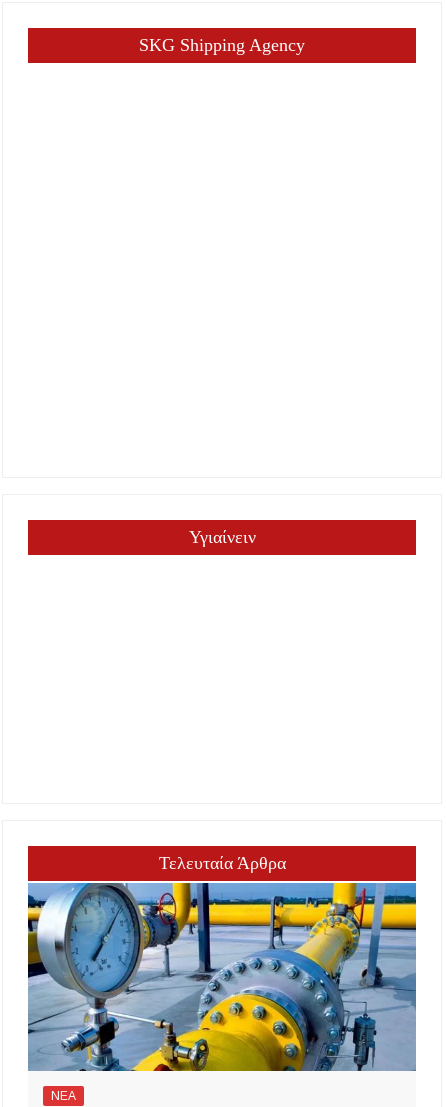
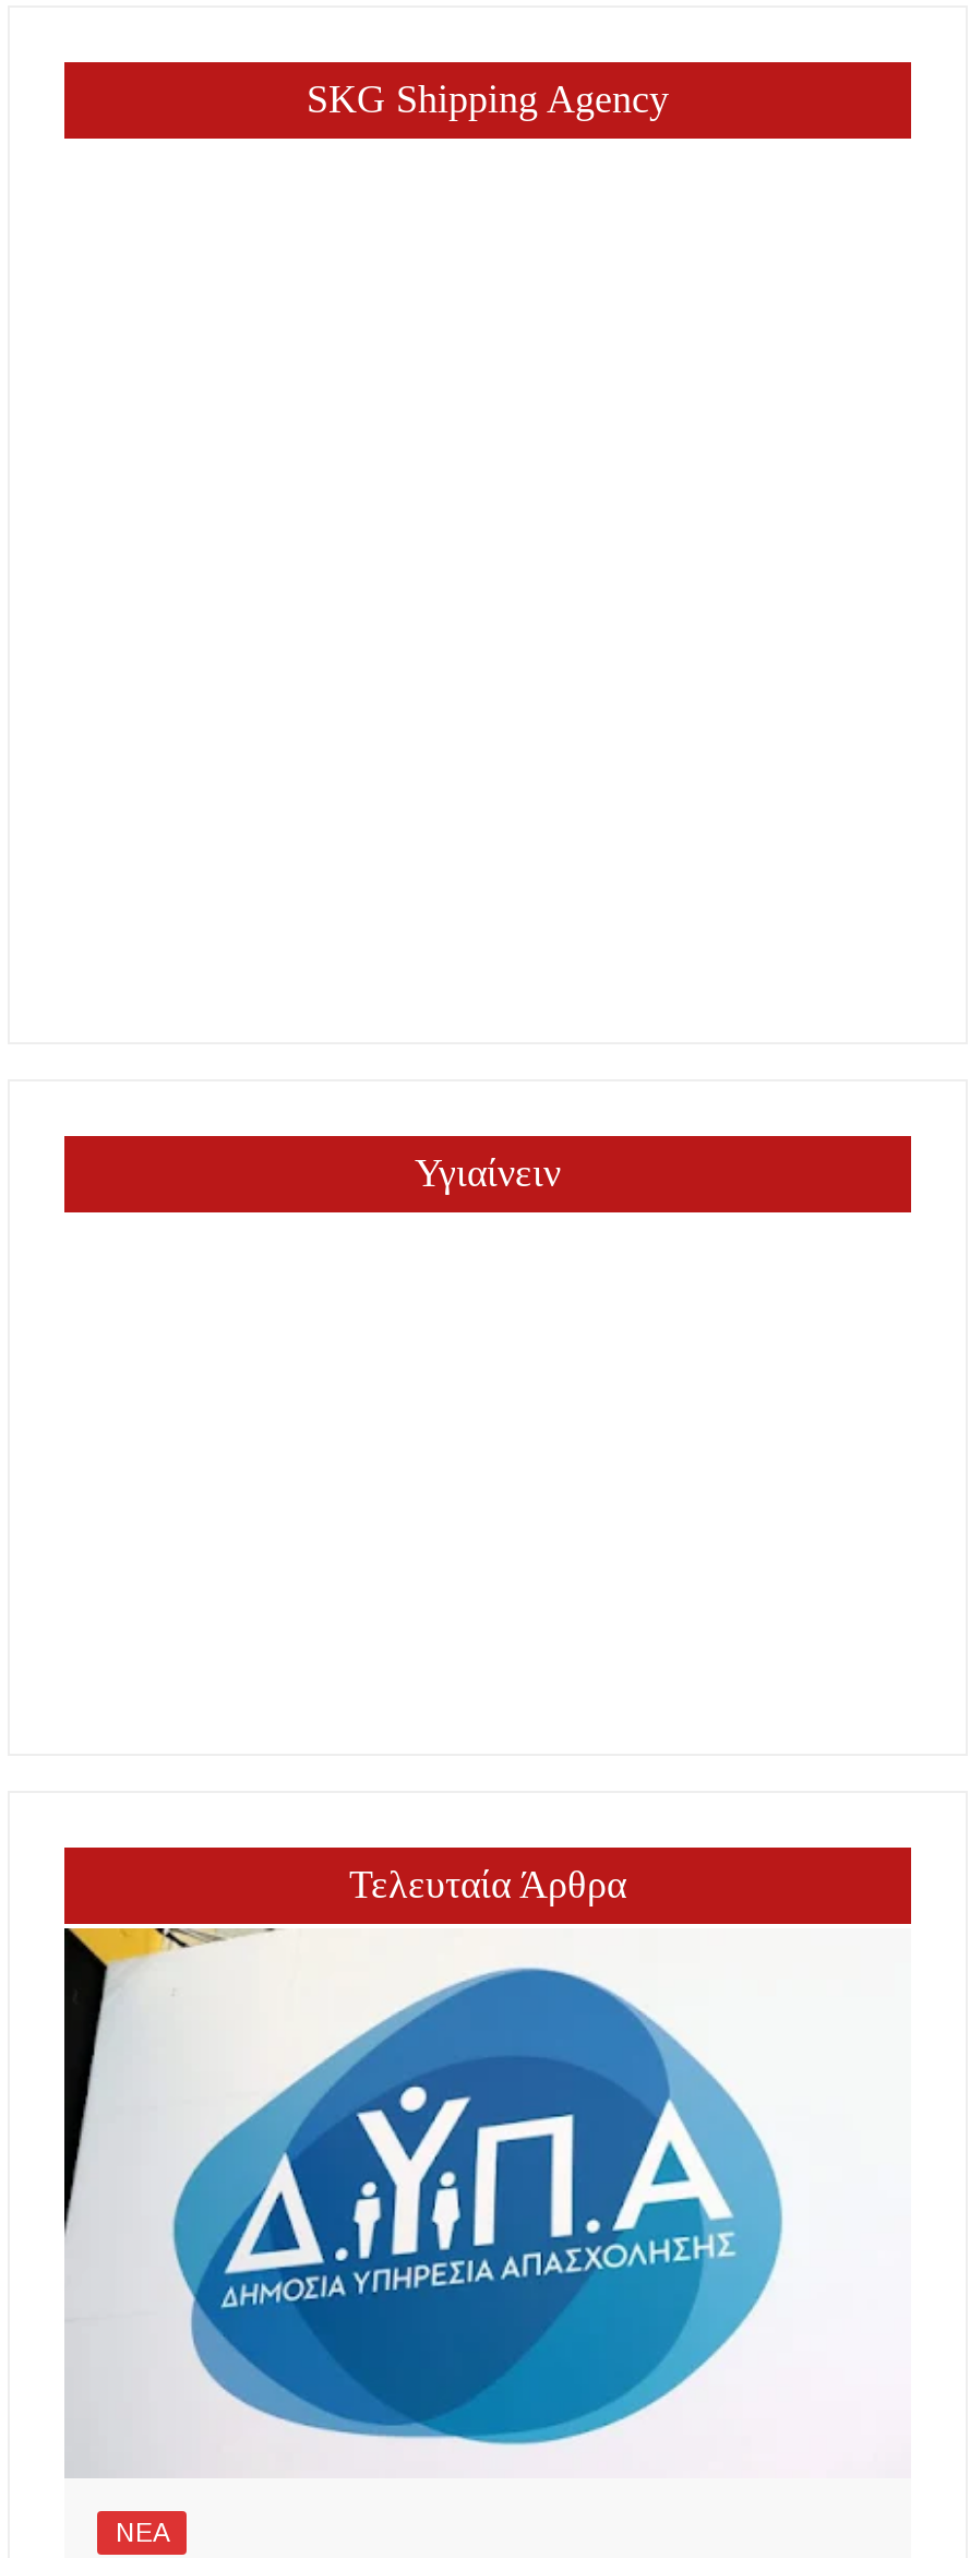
- [image]
+ [image]
